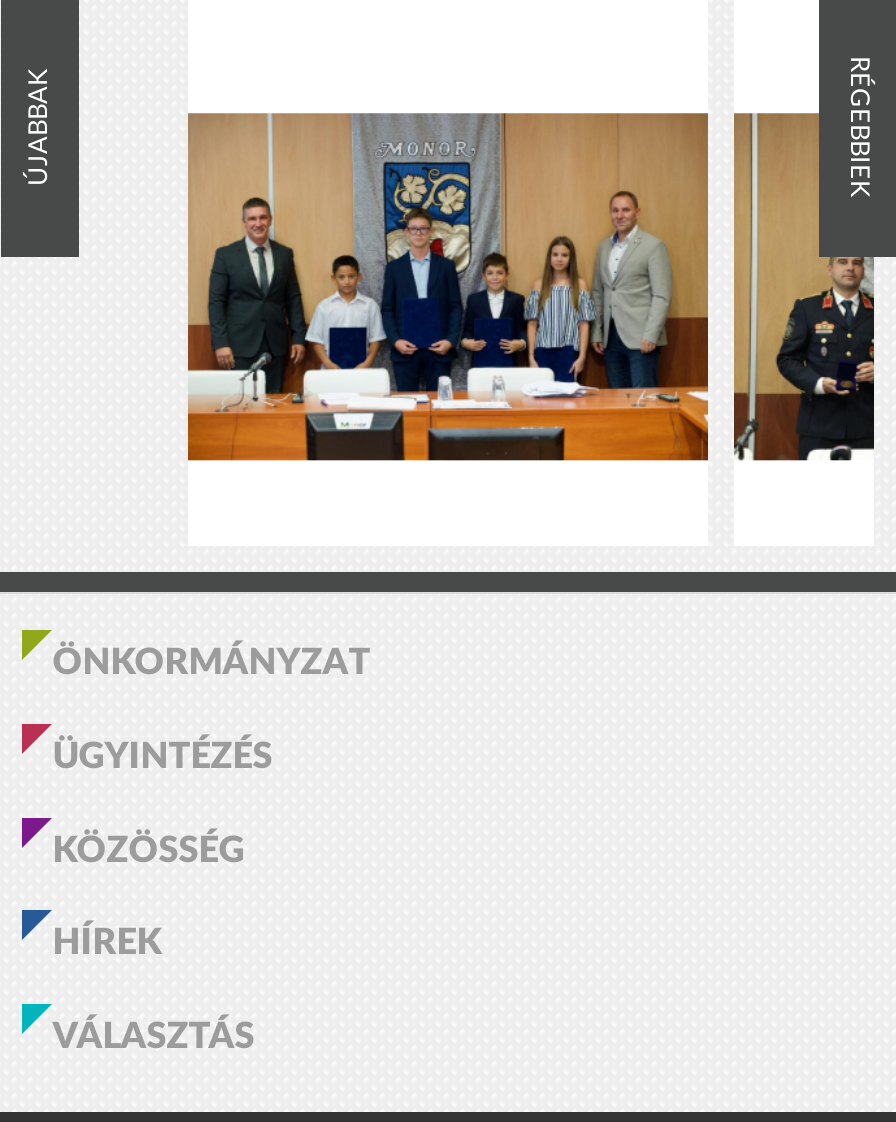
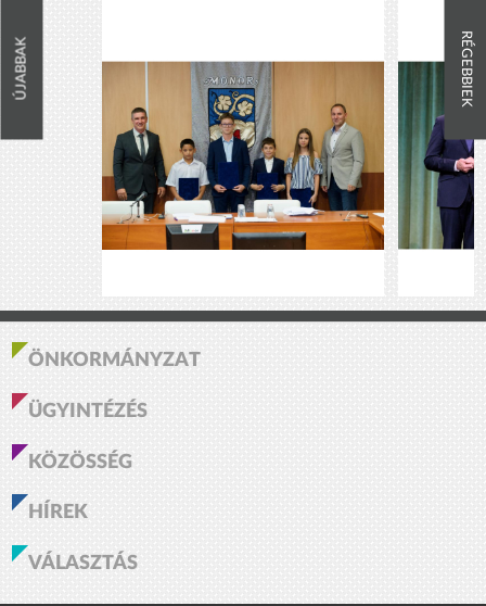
- [image]
+ [image]
